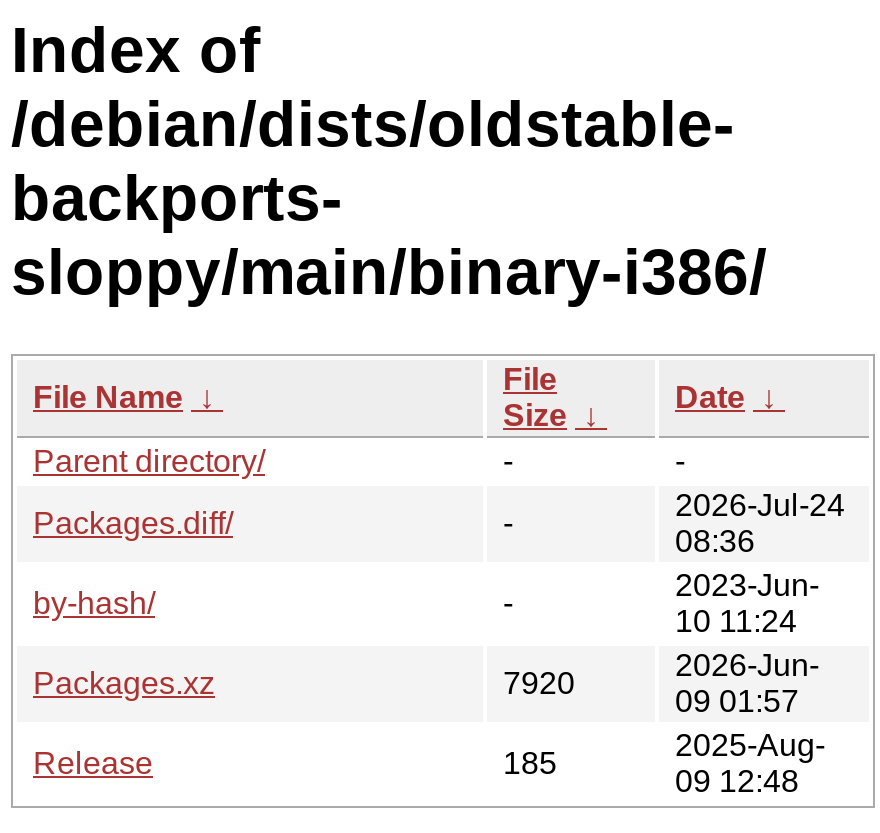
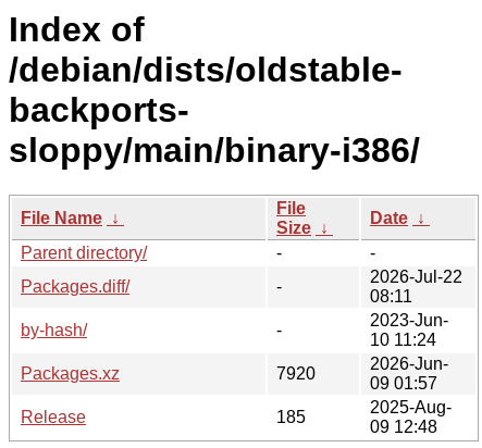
- 2026-Jul-24
- 08:36
+ 2026-Jul-22
+ 08:11
